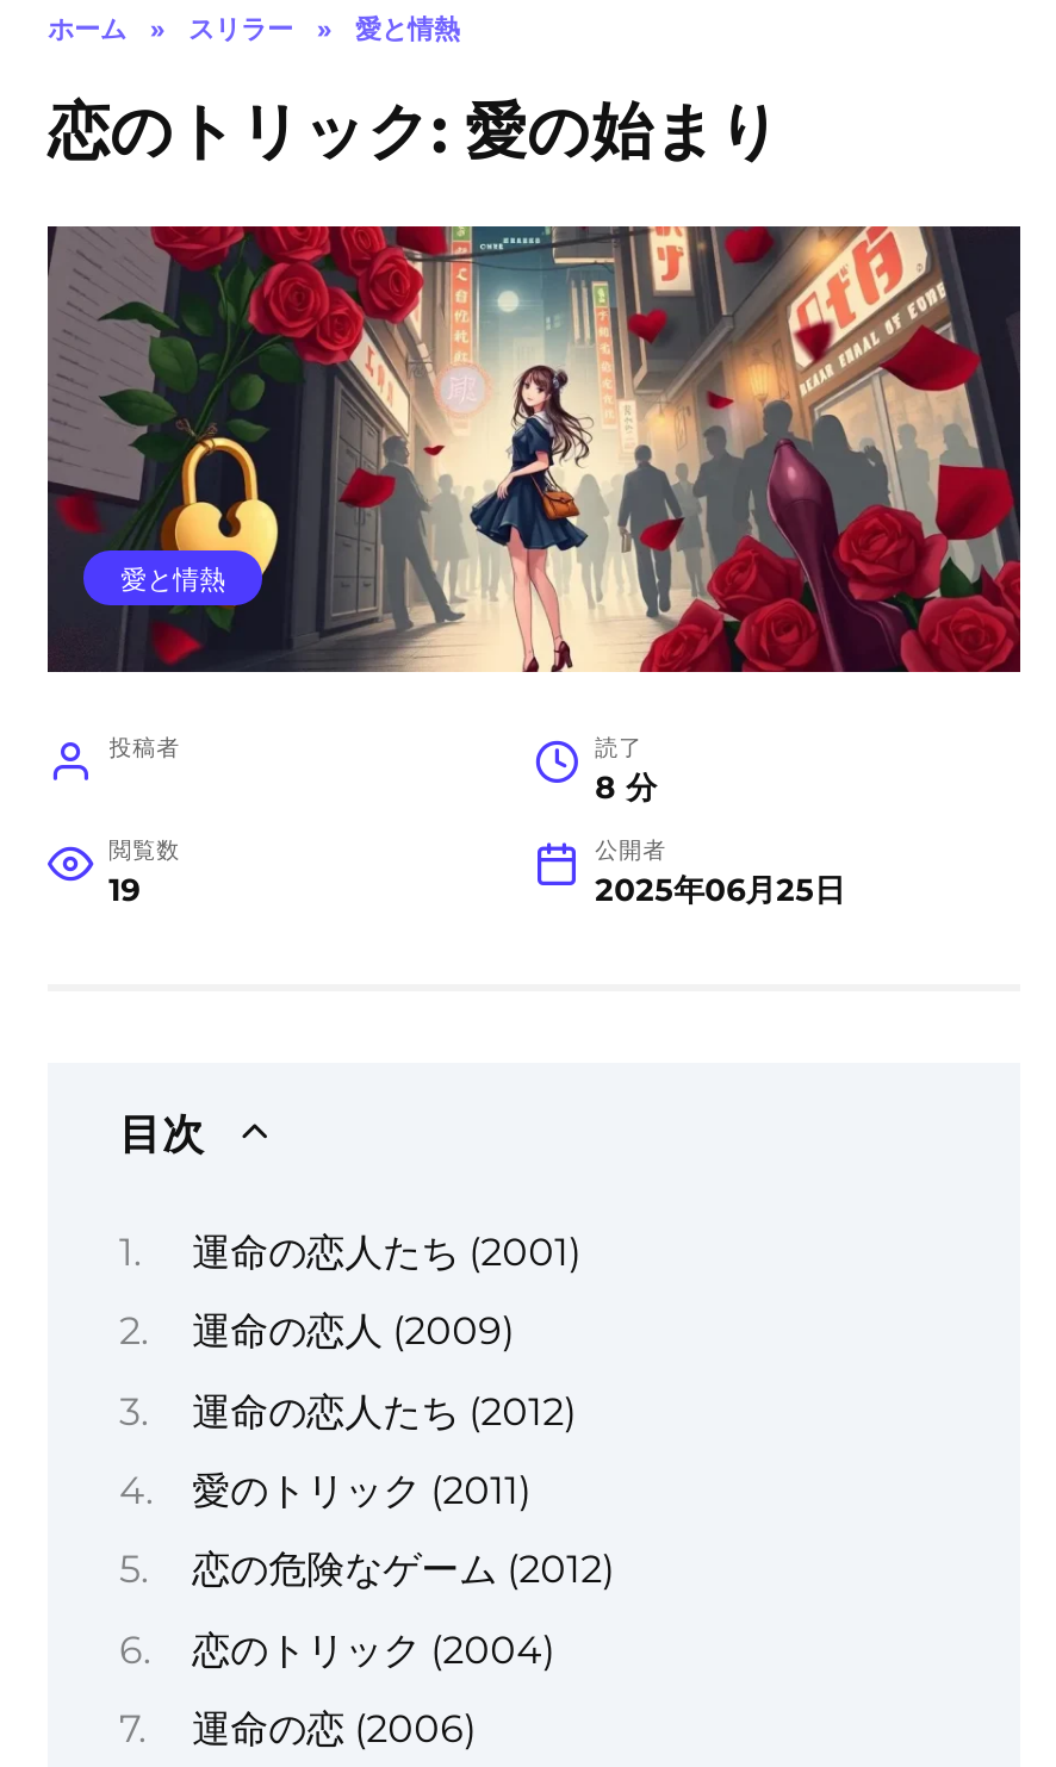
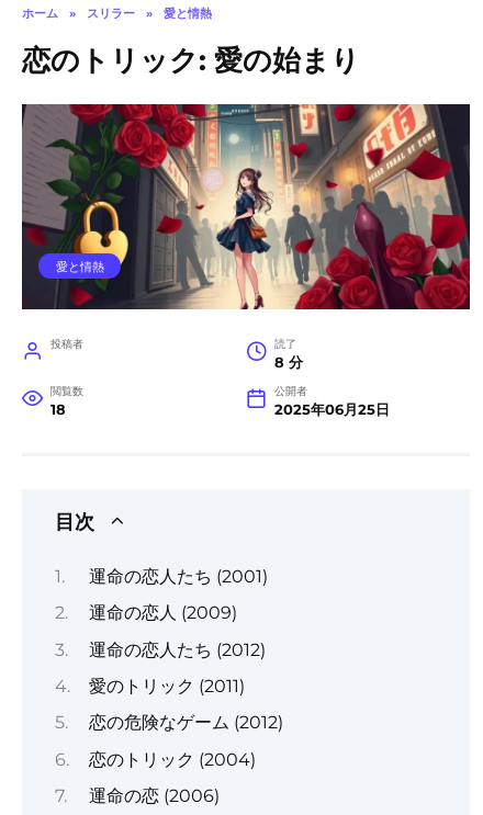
- 19
+ 18
